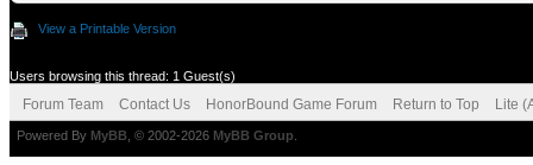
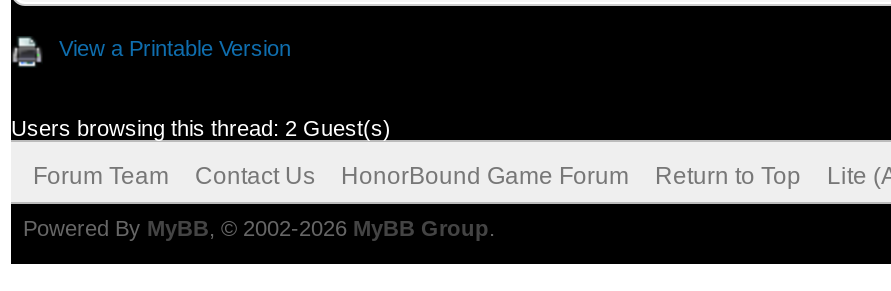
- Users browsing this thread: 1 Guest(s)
+ Users browsing this thread: 2 Guest(s)
